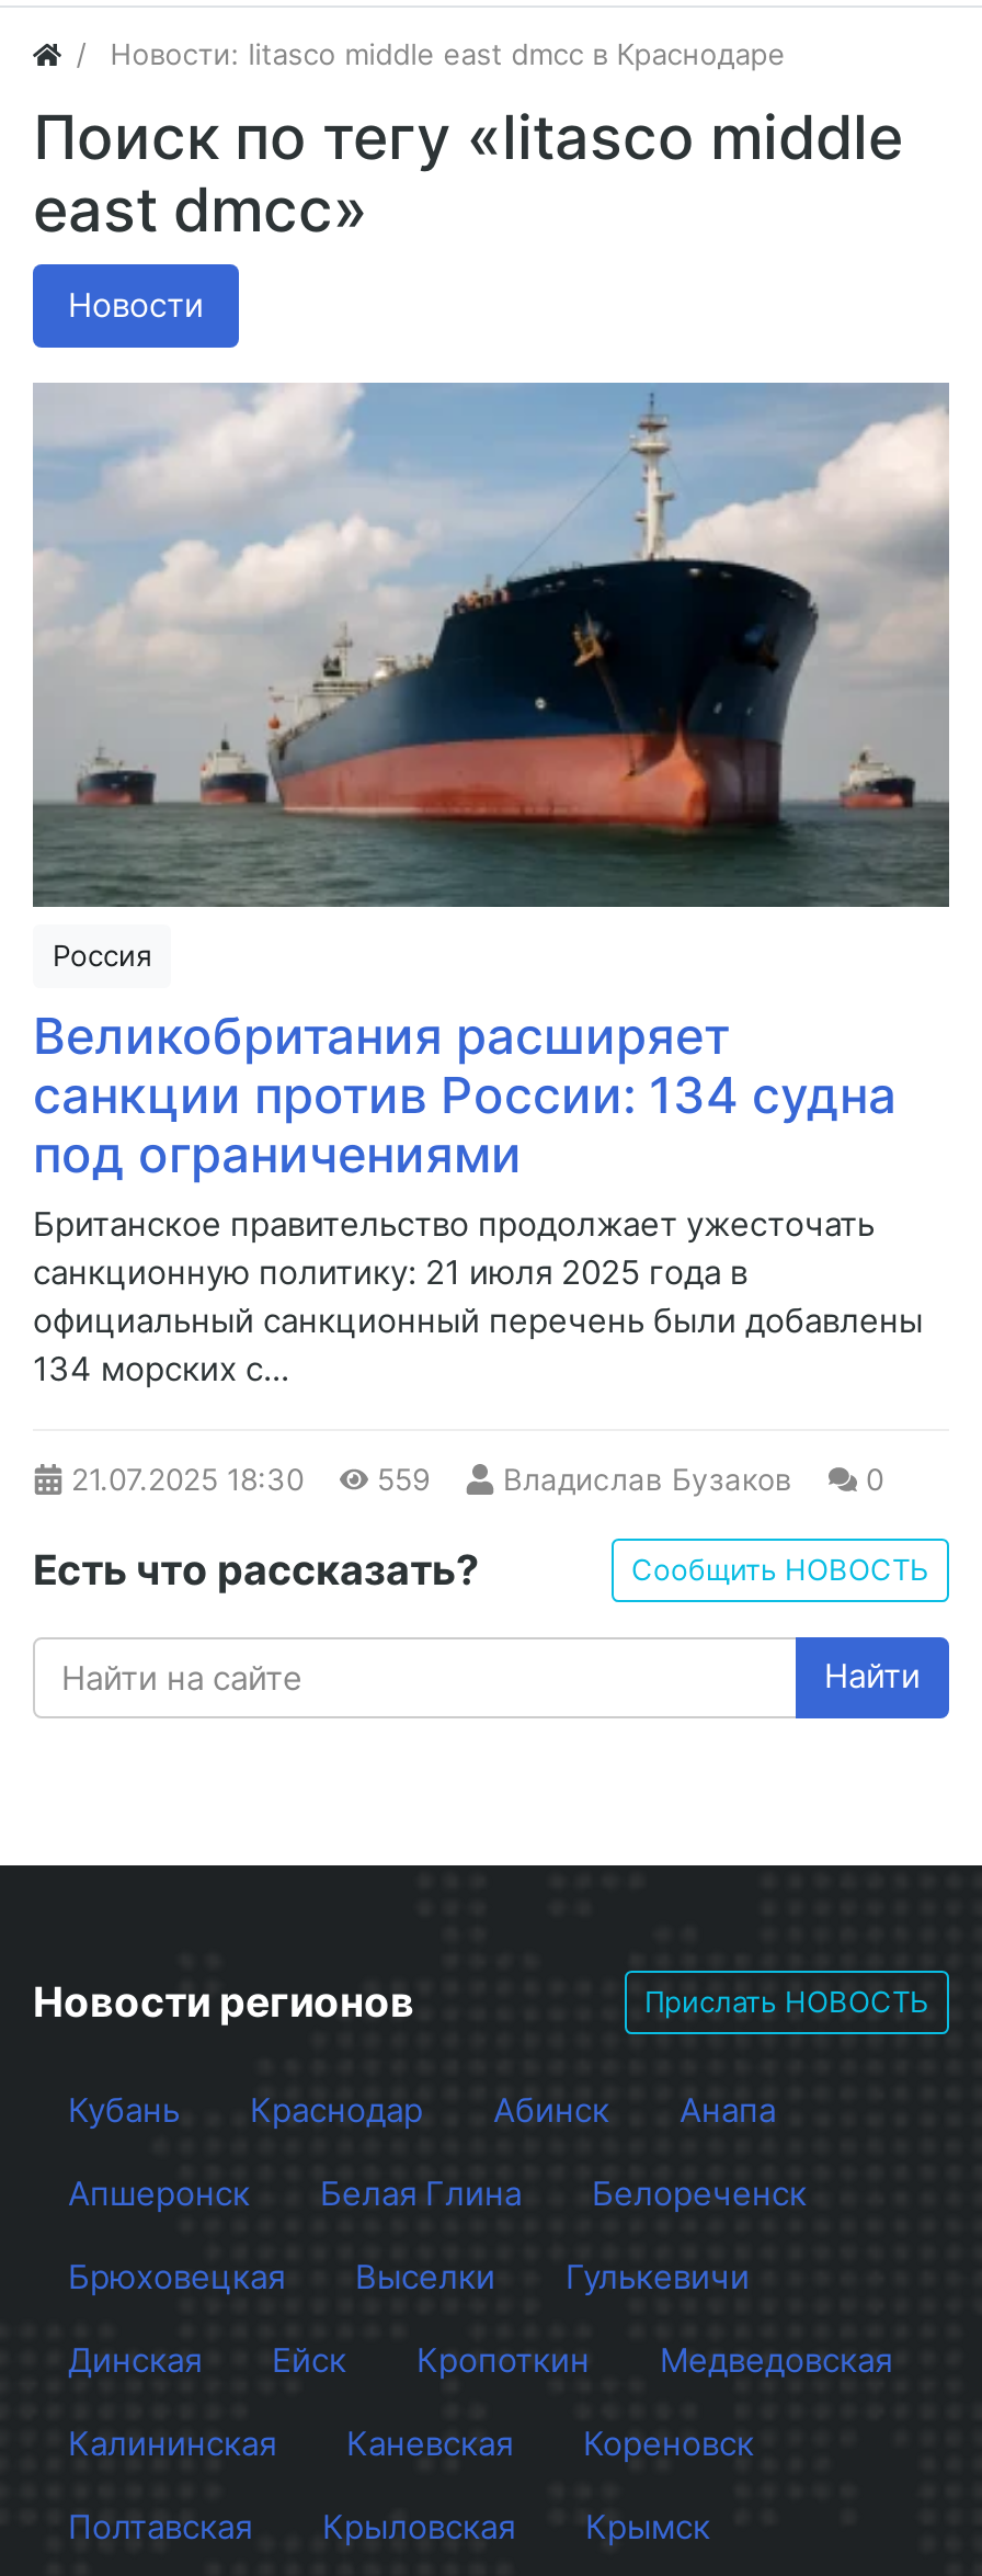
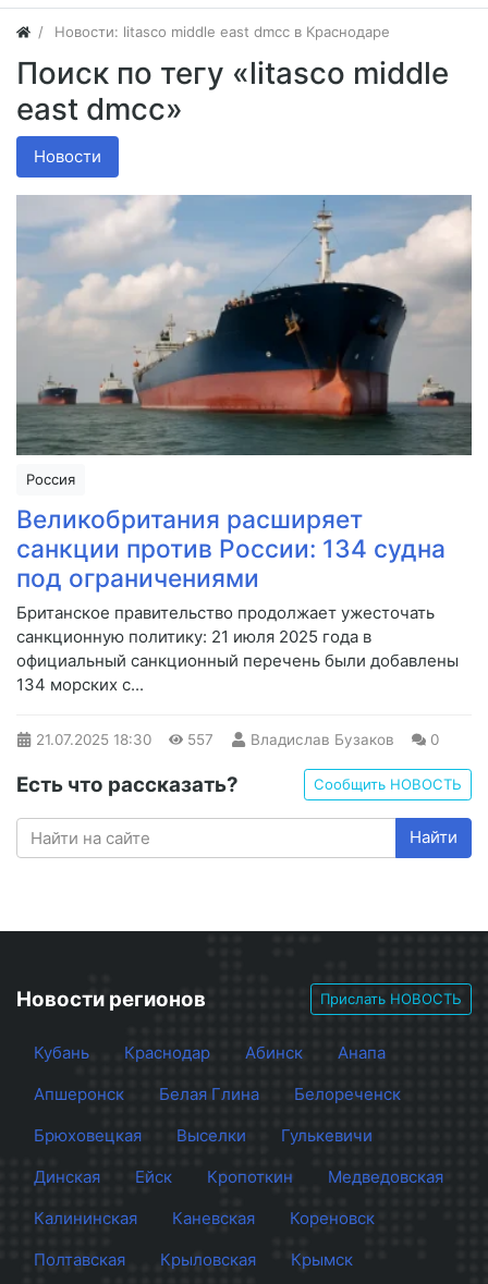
- 21.07.2025 18:30 559
+ 21.07.2025 18:30 557
